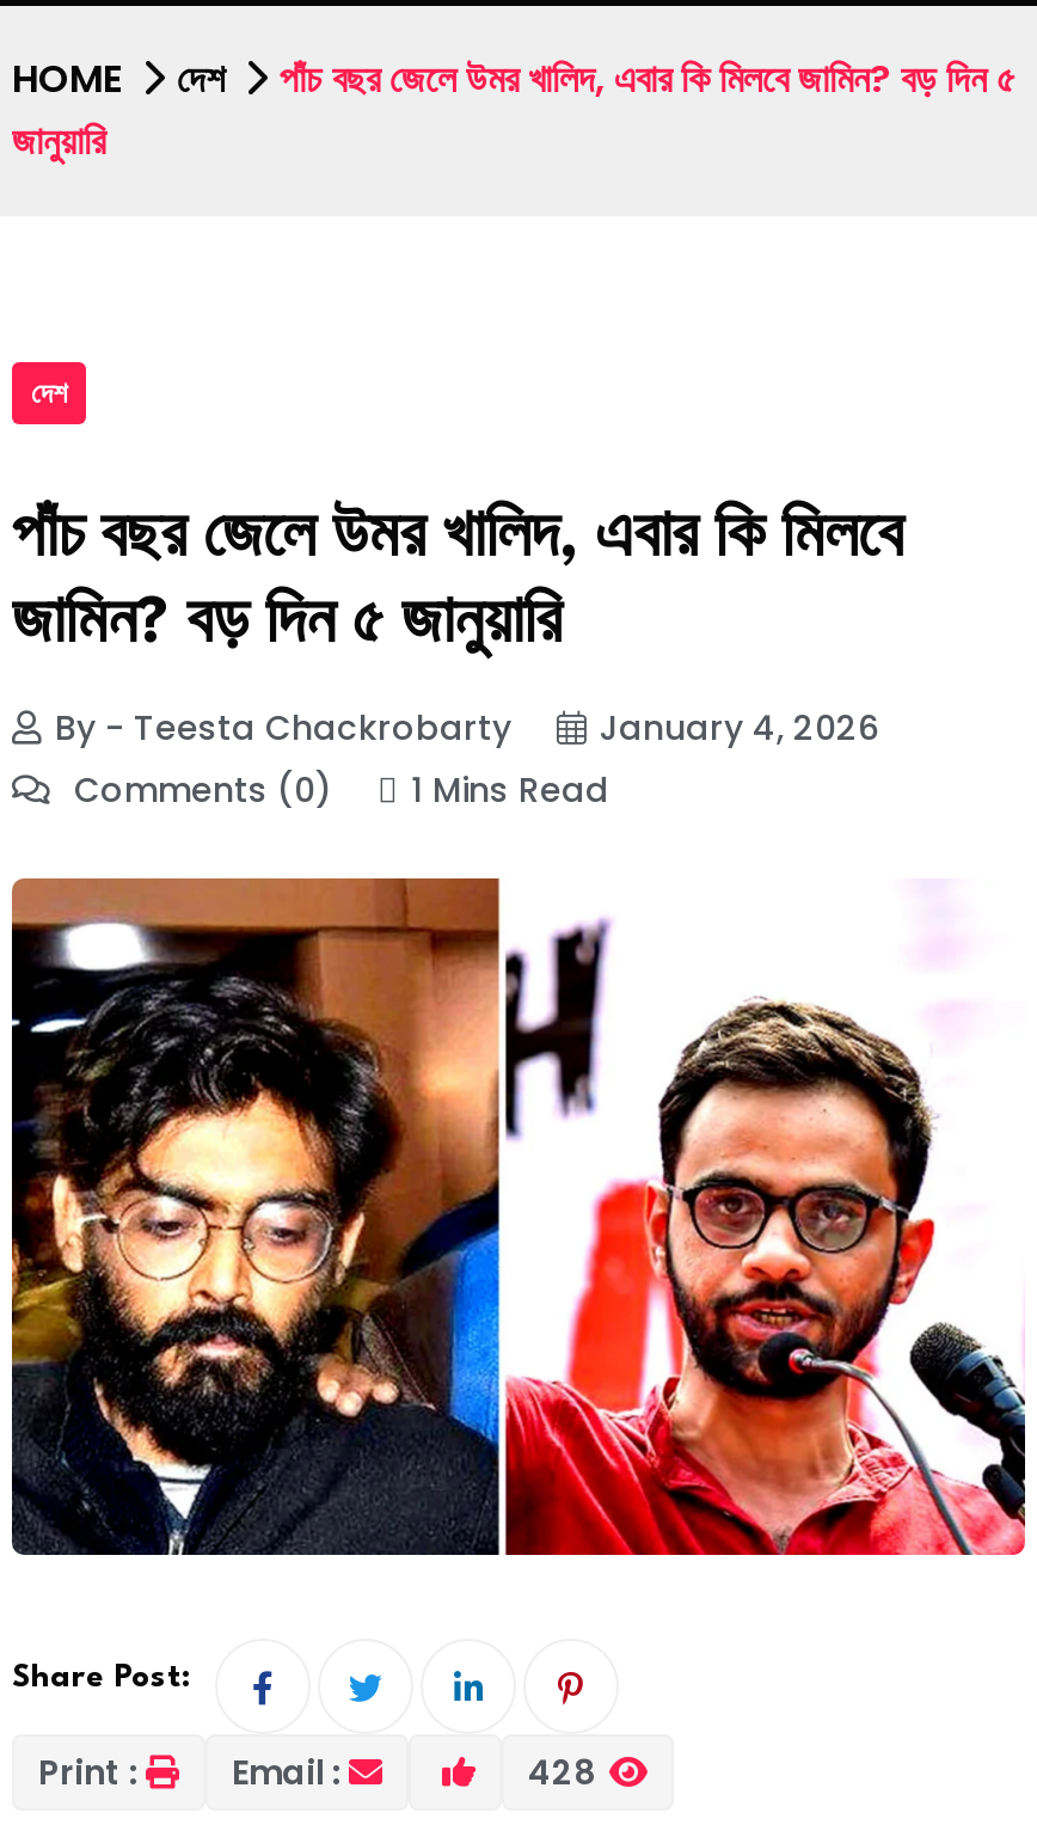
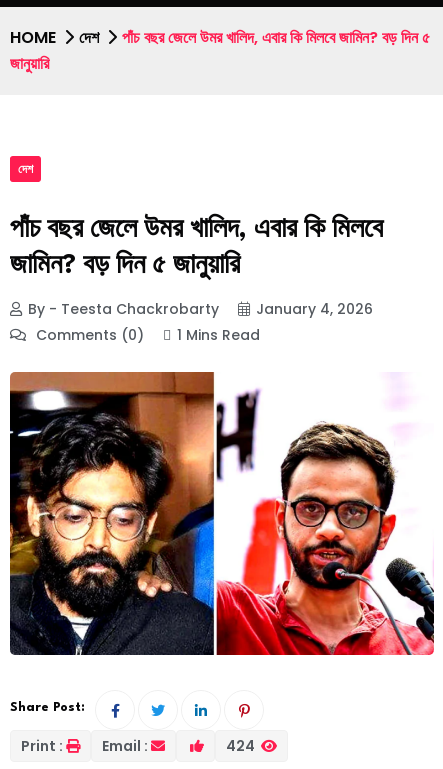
- 428
+ 424
